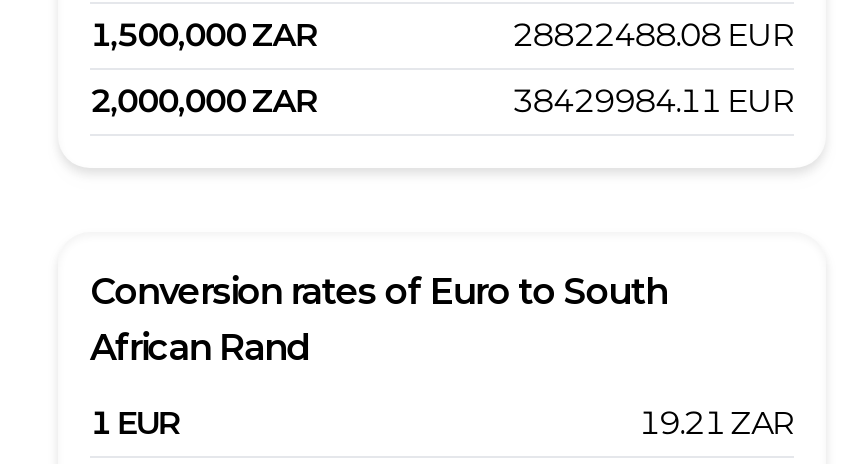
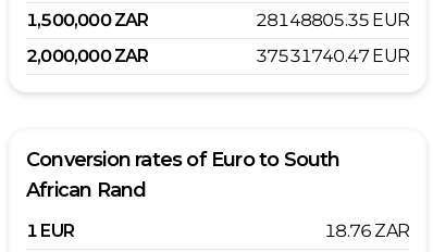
- 28822488.08 EUR
+ 28148805.35 EUR

- 38429984.11 EUR
+ 37531740.47 EUR

- 19.21 ZAR
+ 18.76 ZAR
